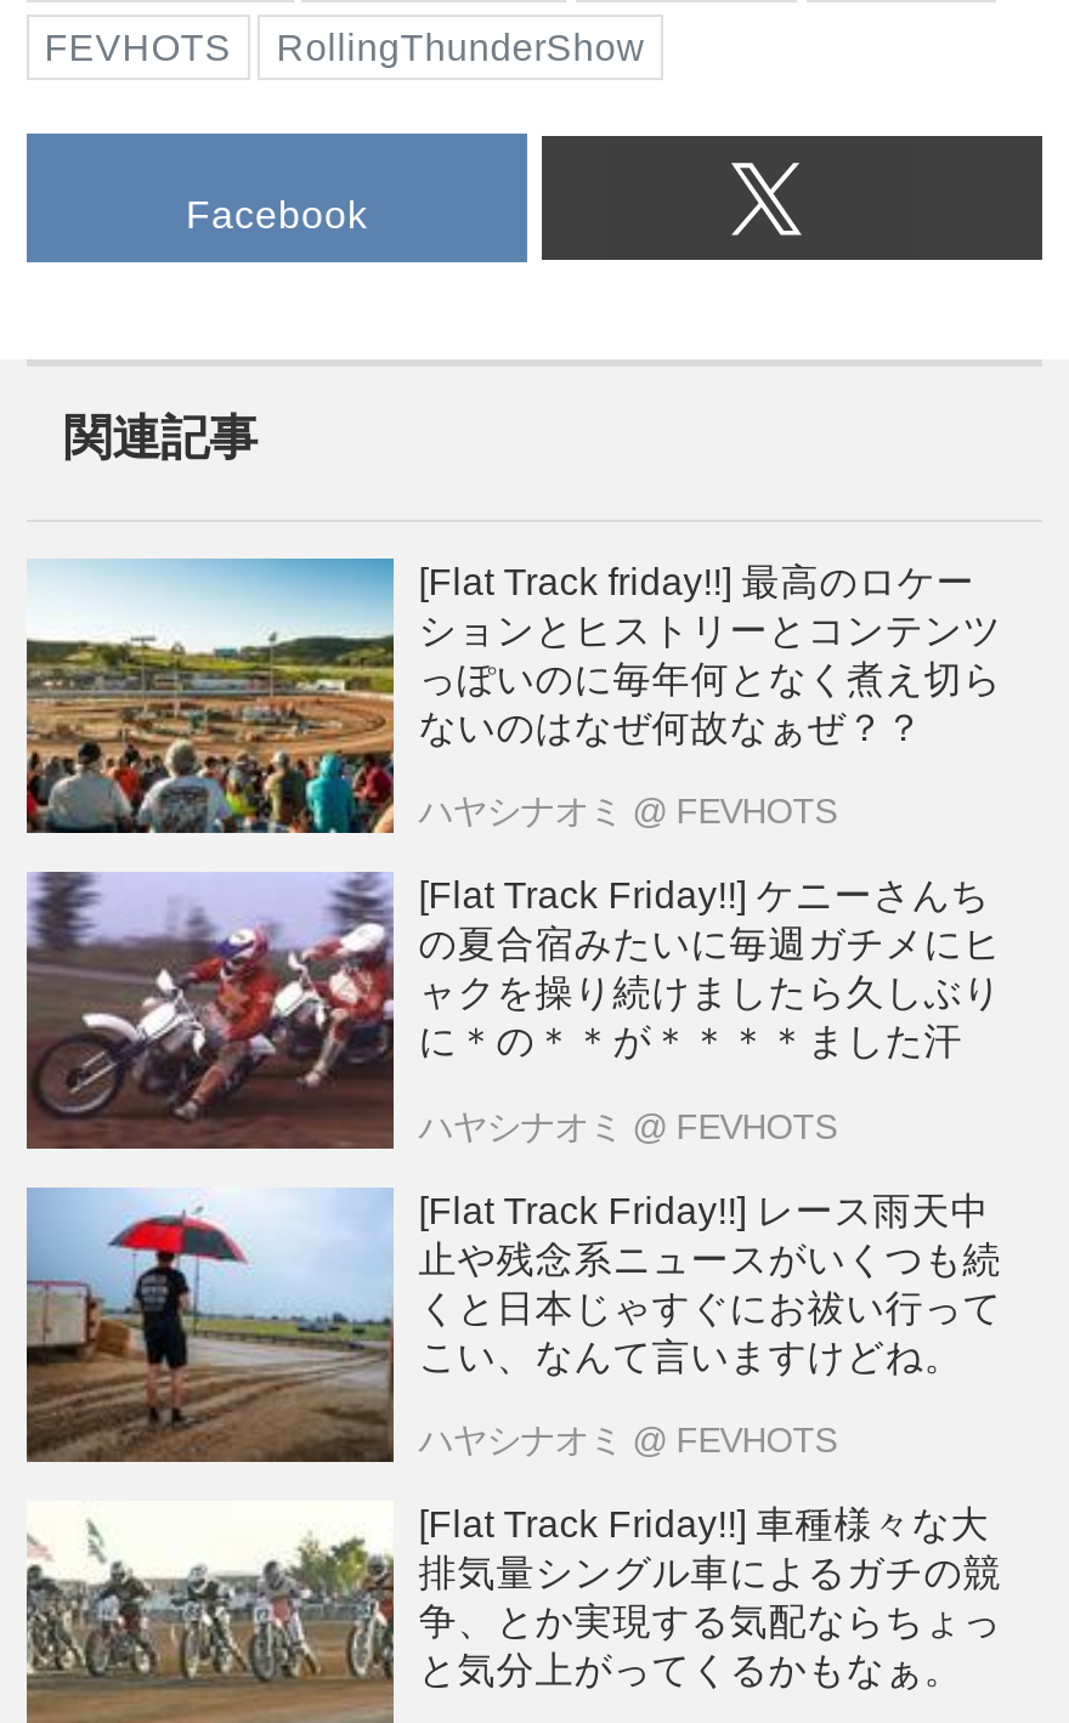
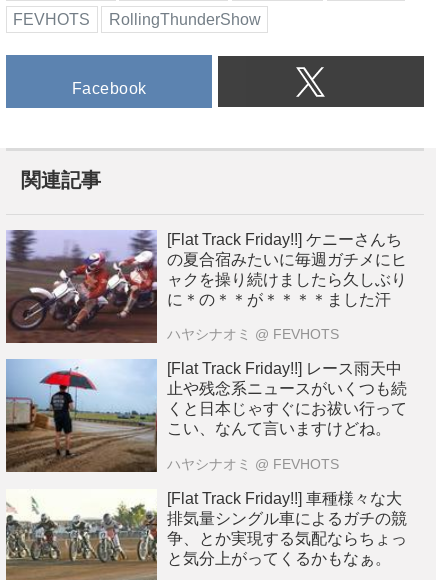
- [image]
- [Flat Track friday!!] 最高のロケー
- ションとヒストリーとコンテンツ
- っぽいのに毎年何となく煮え切ら
- ないのはなぜ何故なぁぜ？？
- ハヤシナオミ@ FEVHOTS
